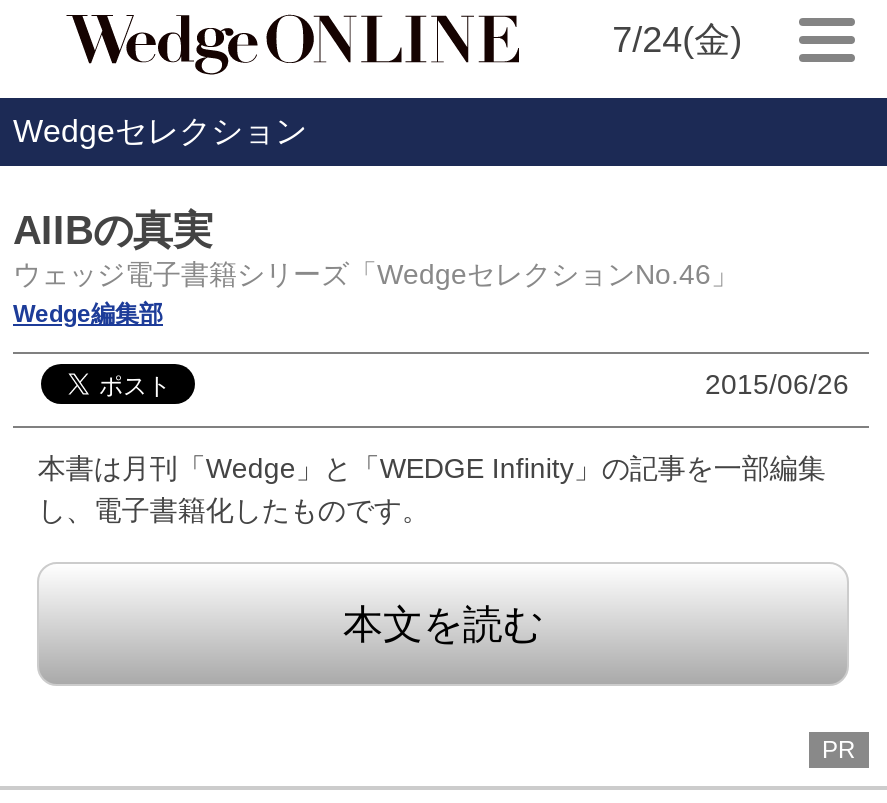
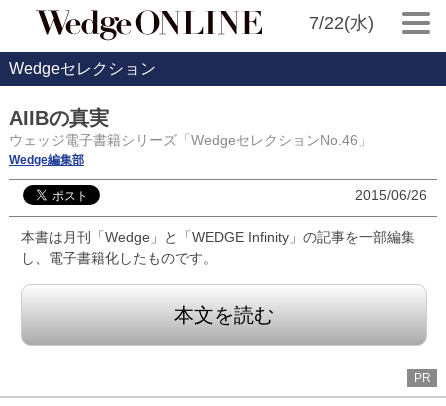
- 7/24(金)
+ 7/22(水)
